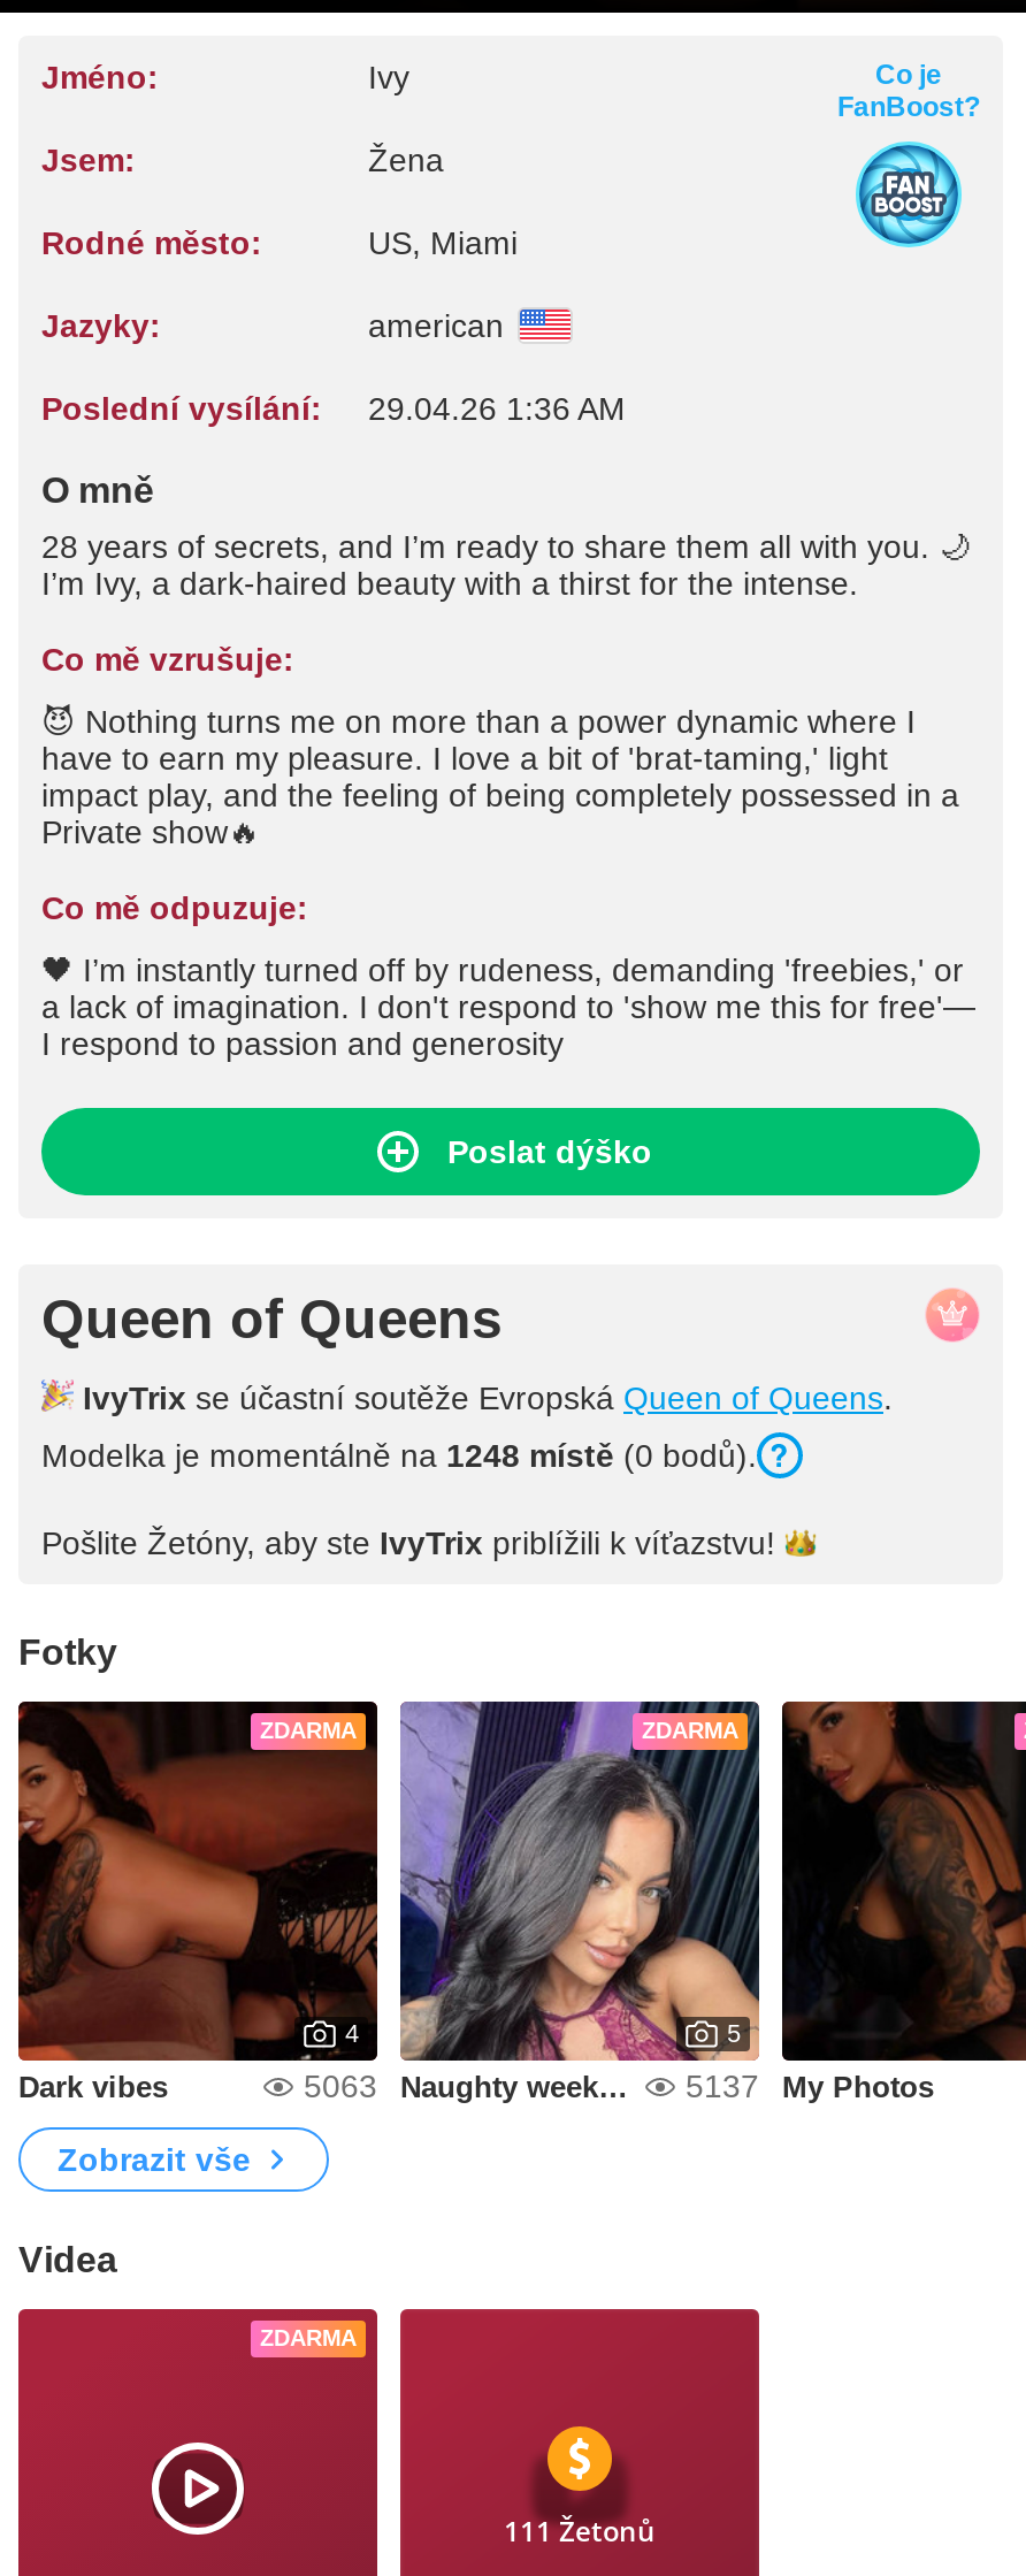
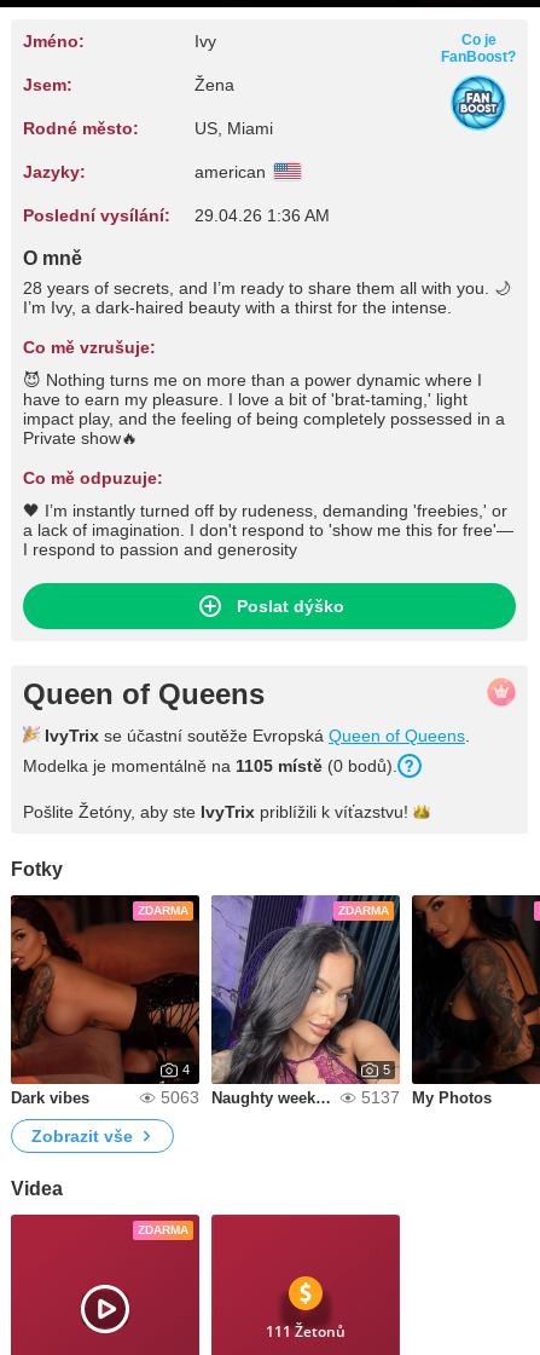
- Modelka je momentálně na 1248 místě (0 bodů).
+ Modelka je momentálně na 1105 místě (0 bodů).
